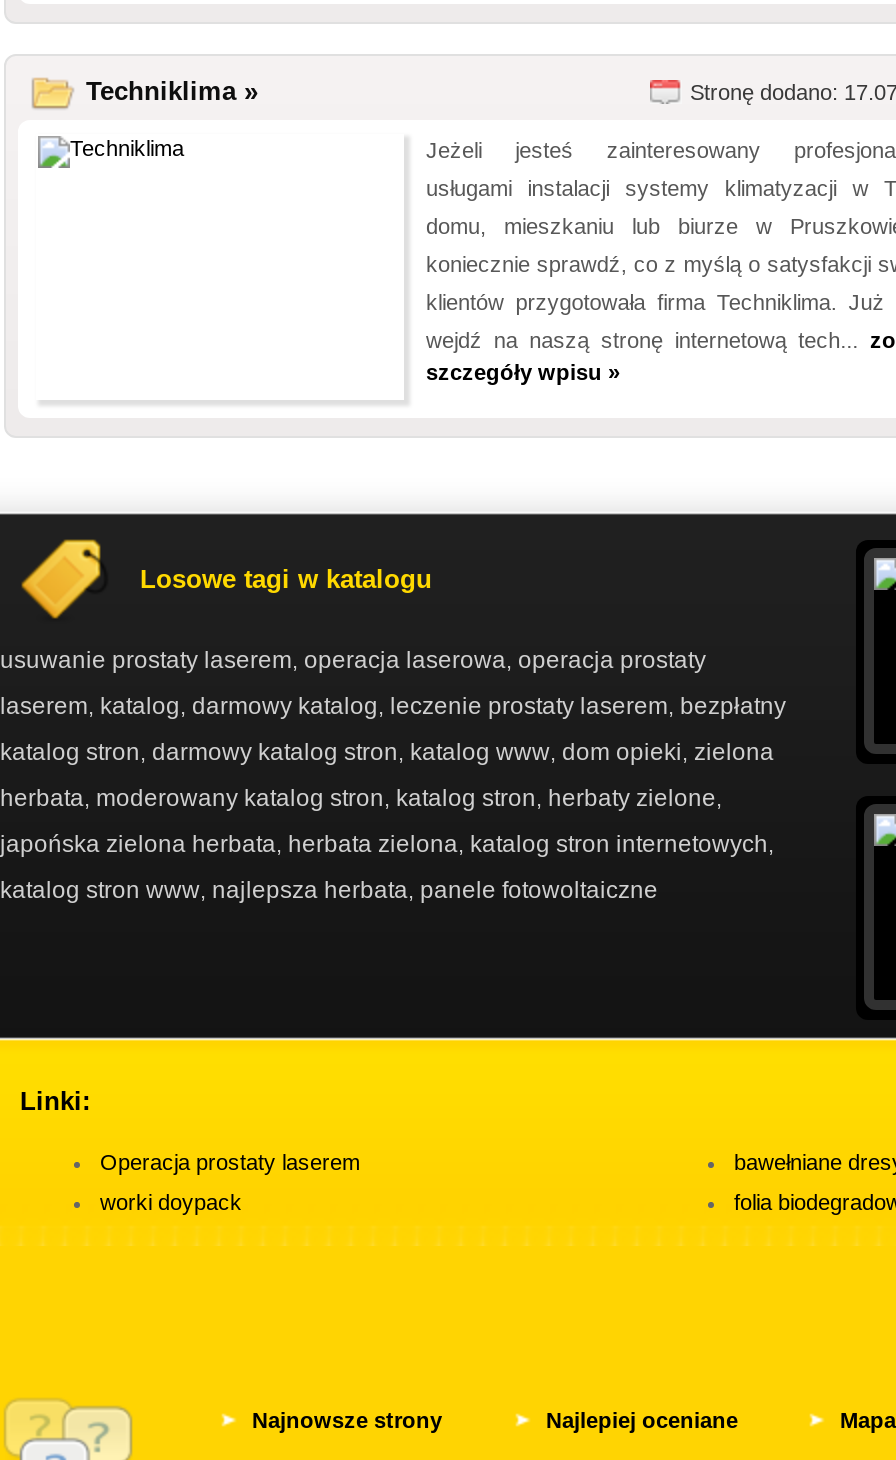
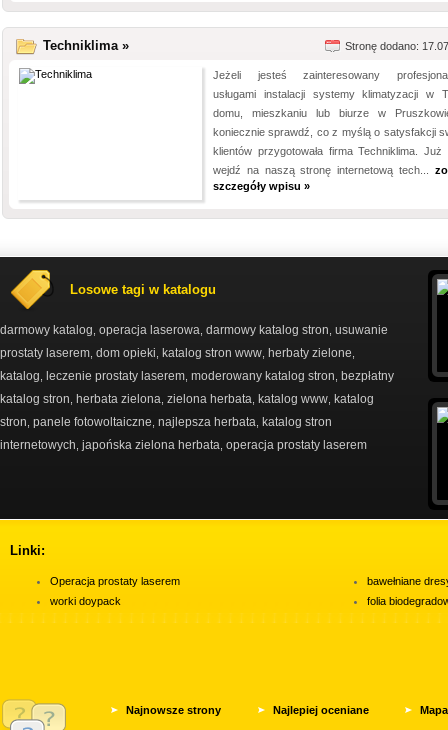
- usuwanie prostaty laserem, operacja laserowa, operacja prostaty
+ darmowy katalog, operacja laserowa, darmowy katalog stron, usuwanie

- laserem, katalog, darmowy katalog, leczenie prostaty laserem, bezpłatny
+ prostaty laserem, dom opieki, katalog stron www, herbaty zielone,

- katalog stron, darmowy katalog stron, katalog www, dom opieki, zielona
+ katalog, leczenie prostaty laserem, moderowany katalog stron, bezpłatny

- herbata, moderowany katalog stron, katalog stron, herbaty zielone,
+ katalog stron, herbata zielona, zielona herbata, katalog www, katalog

- japońska zielona herbata, herbata zielona, katalog stron internetowych,
+ stron, panele fotowoltaiczne, najlepsza herbata, katalog stron

- katalog stron www, najlepsza herbata, panele fotowoltaiczne
+ internetowych, japońska zielona herbata, operacja prostaty laserem
